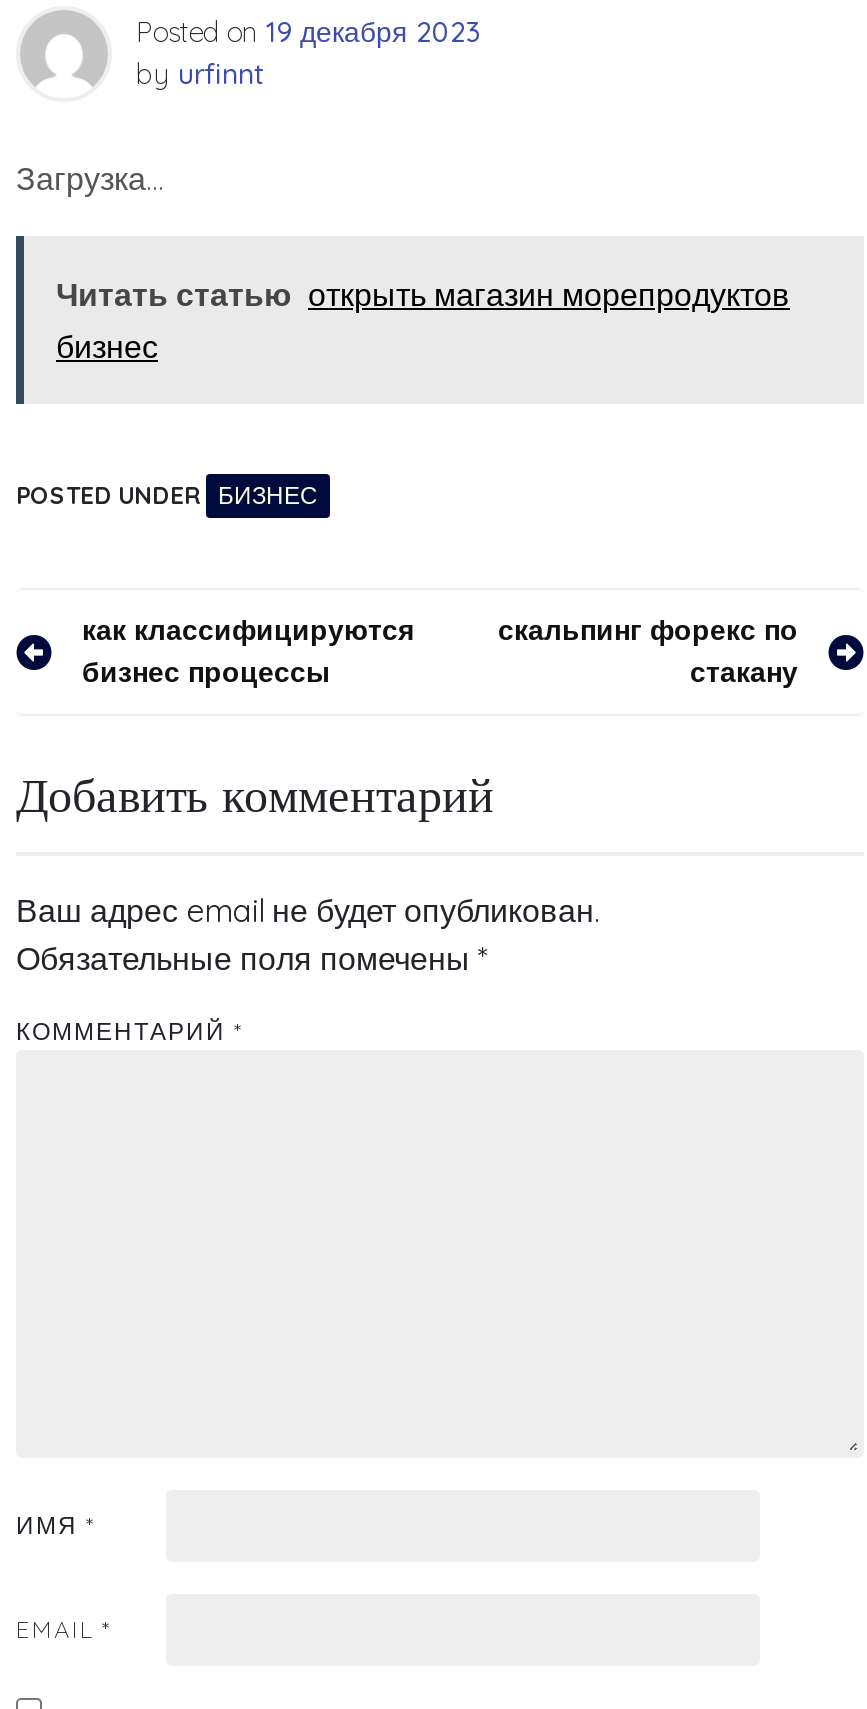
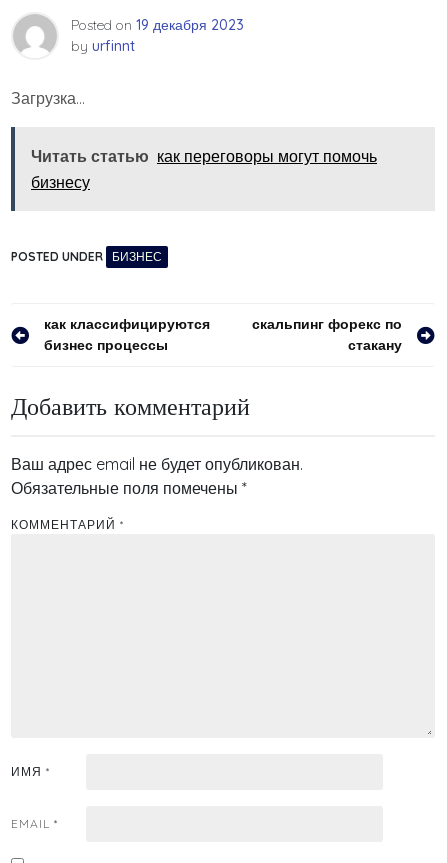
- Читать статью открыть магазин морепродуктов
- бизнес
+ Читать статью как переговоры могут помочь
+ бизнесу
